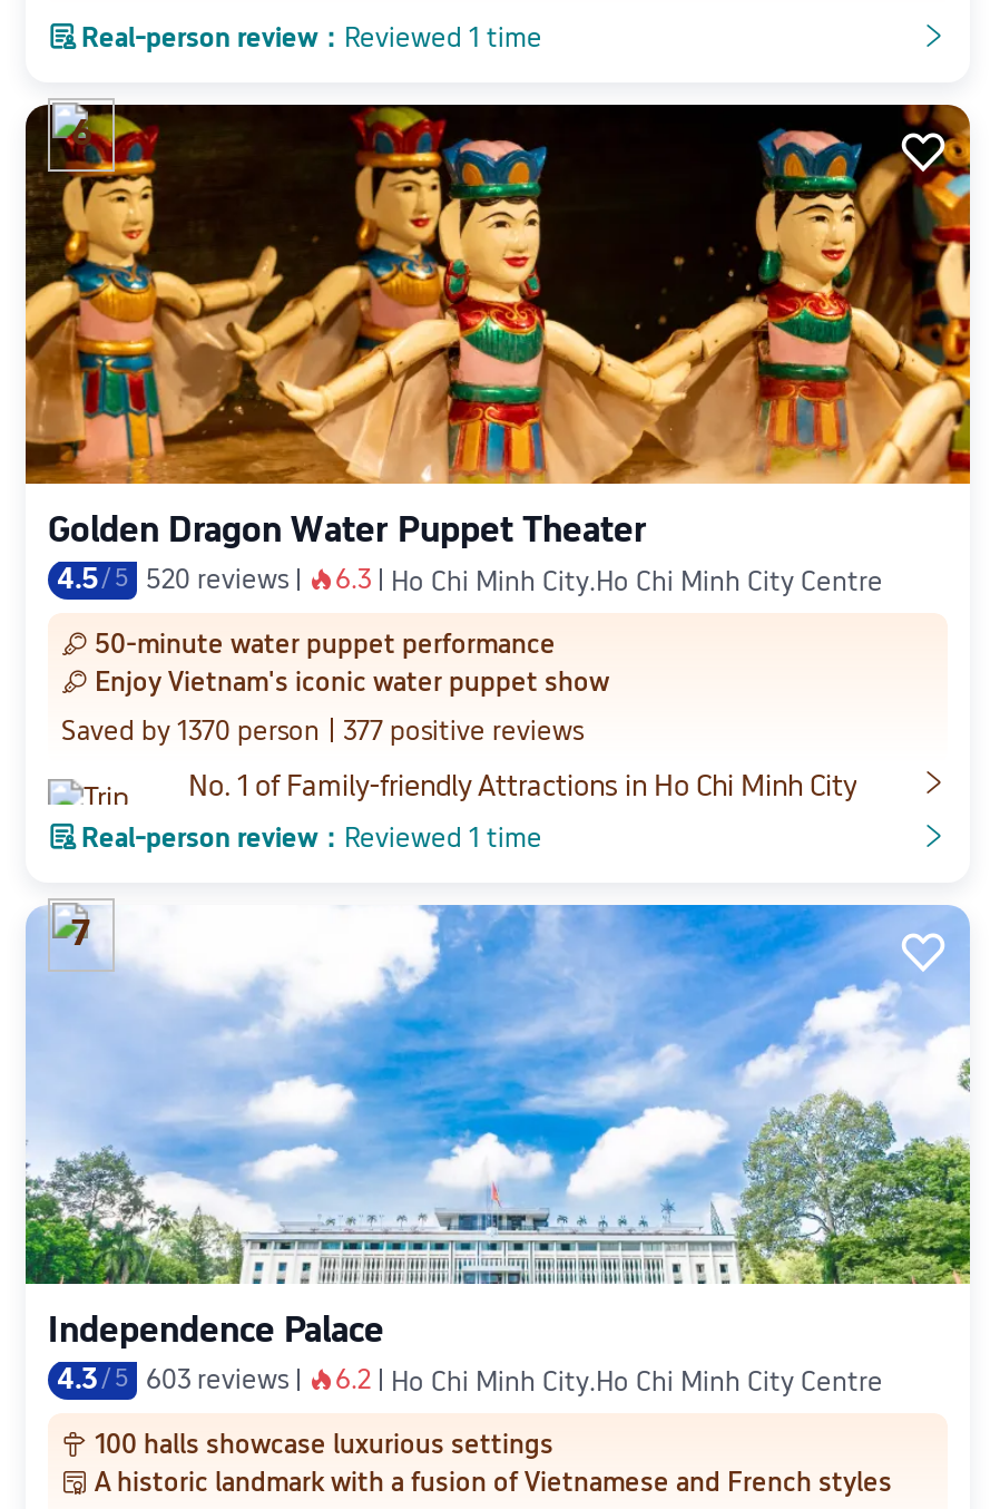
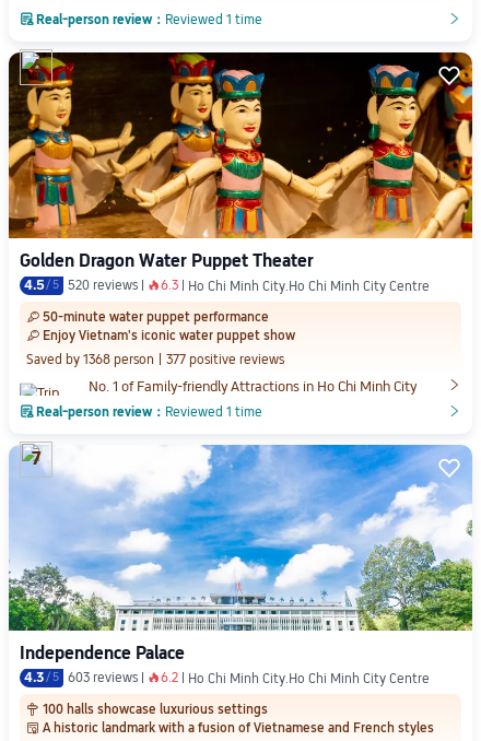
- Saved by 1370 person
+ Saved by 1368 person
